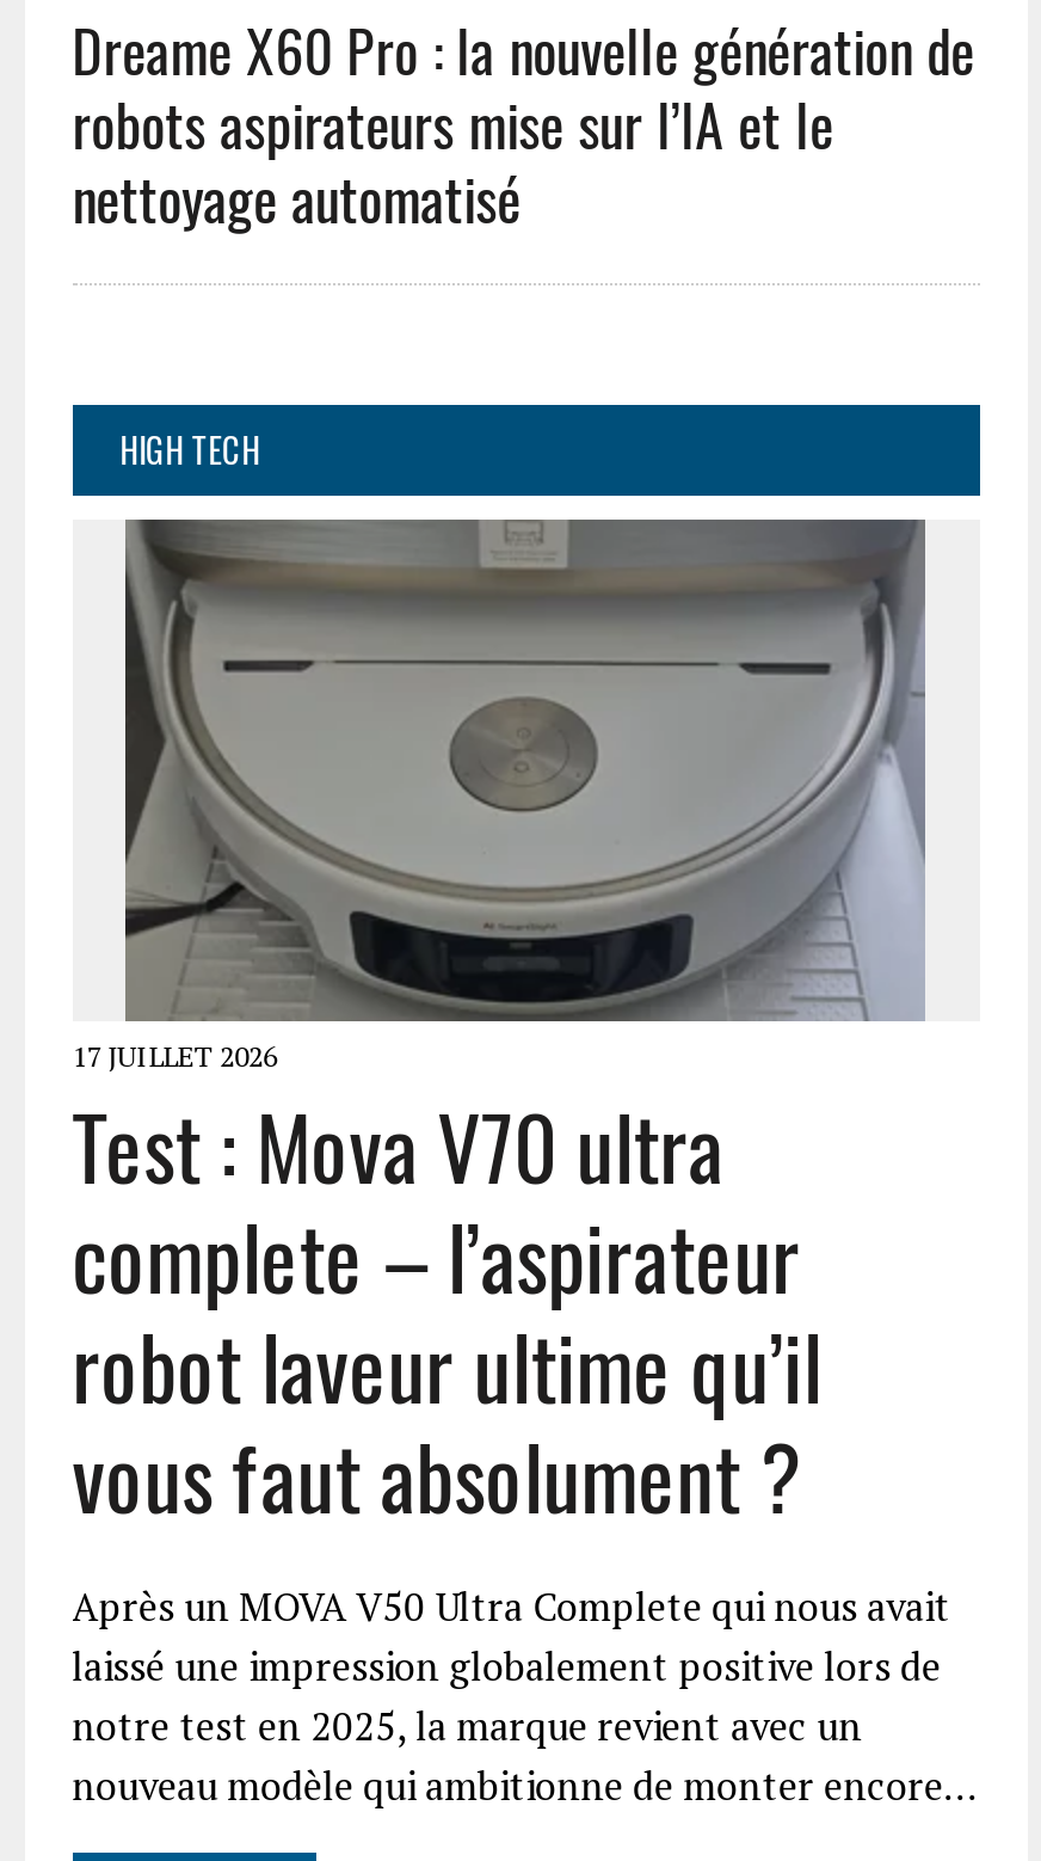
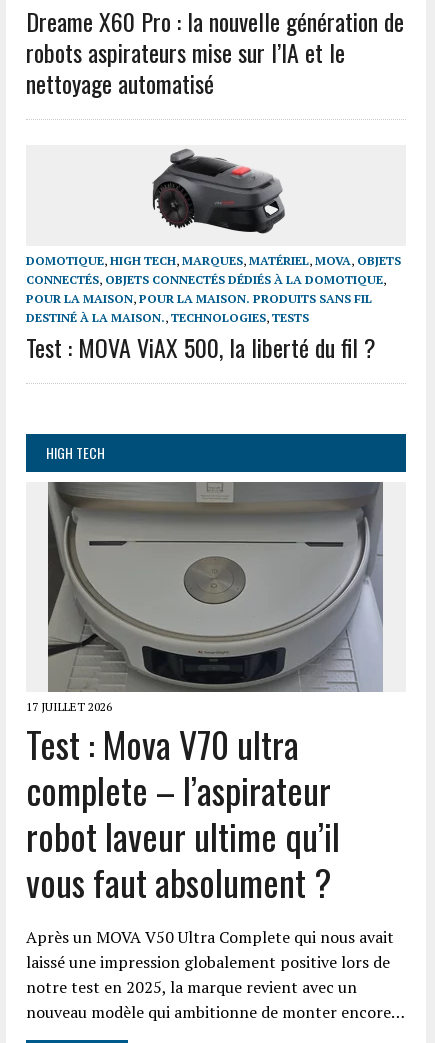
+ [image]
+ DOMOTIQUE, HIGH TECH, MARQUES, MATÉRIEL, MOVA, OBJETS
+ CONNECTÉS, OBJETS CONNECTÉS DÉDIÉS À LA DOMOTIQUE,
+ POUR LA MAISON, POUR LA MAISON. PRODUITS SANS FIL
+ DESTINÉ À LA MAISON., TECHNOLOGIES, TESTS
+ Test : MOVA ViAX 500, la liberté du fil ?
